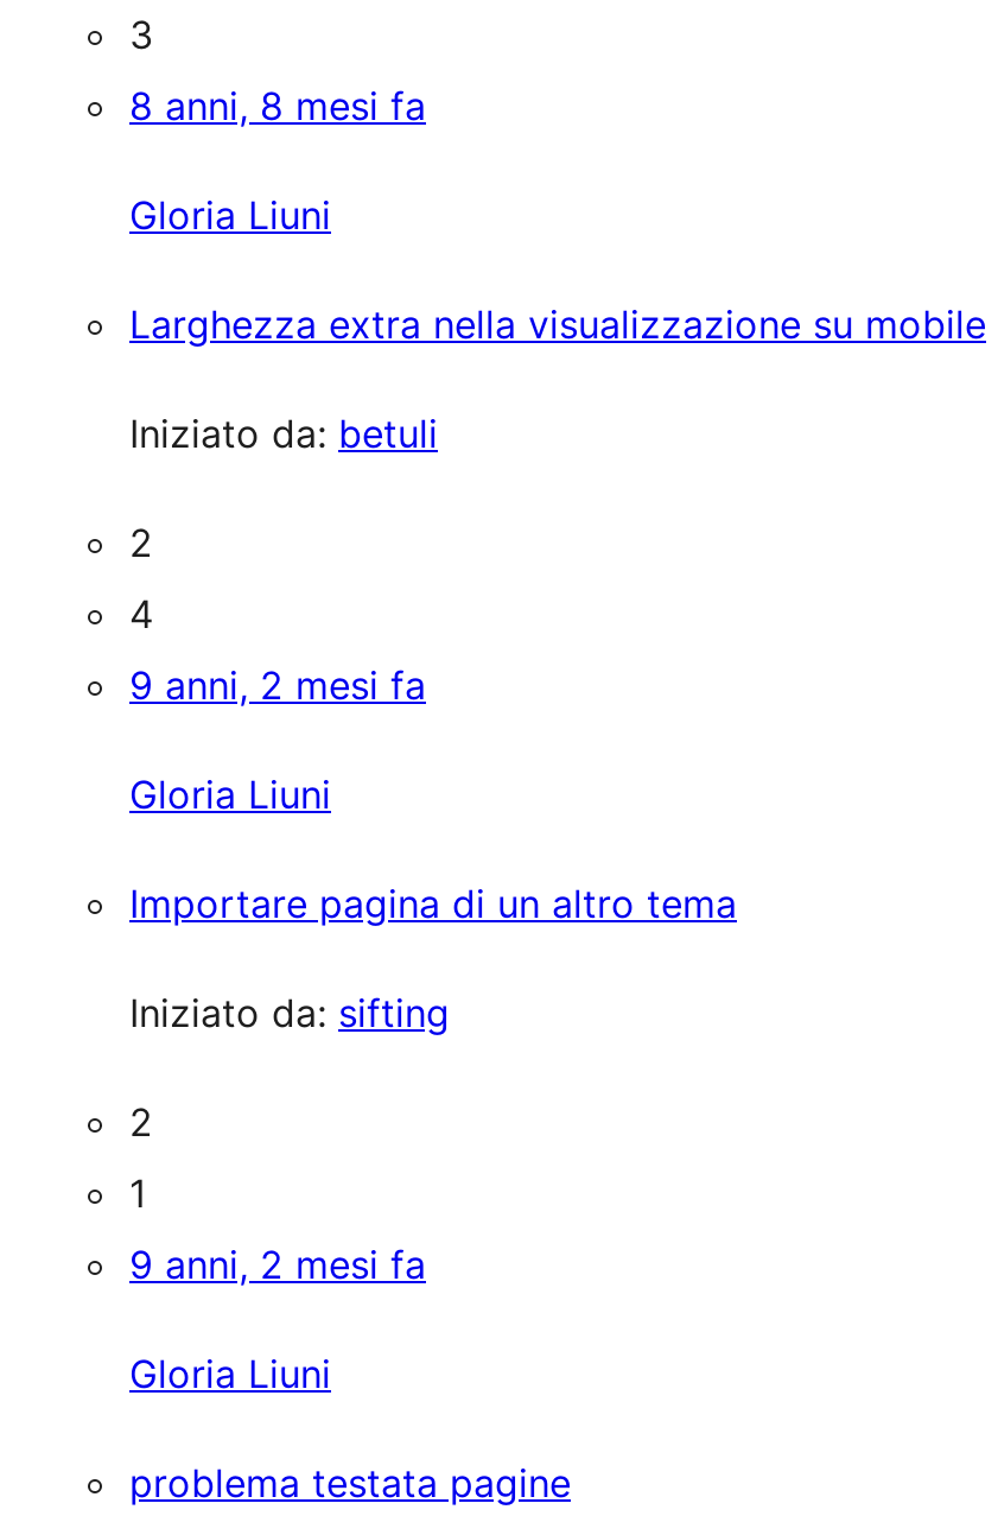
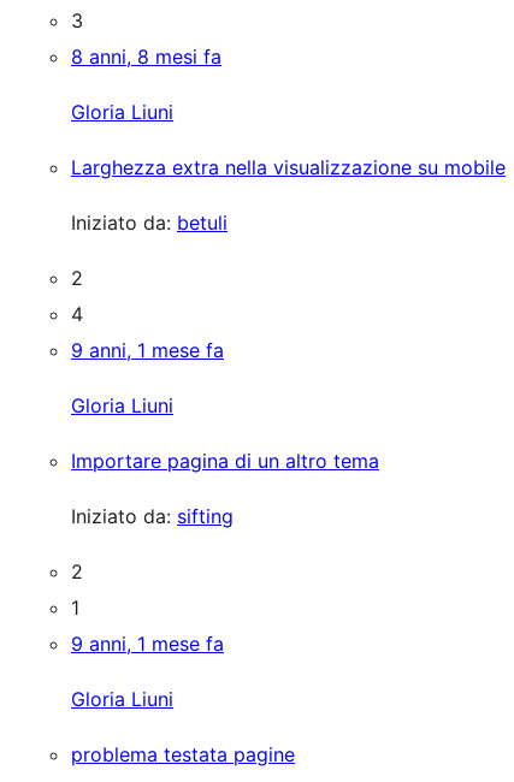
- 9 anni, 2 mesi fa
+ 9 anni, 1 mese fa

- 9 anni, 2 mesi fa
+ 9 anni, 1 mese fa
